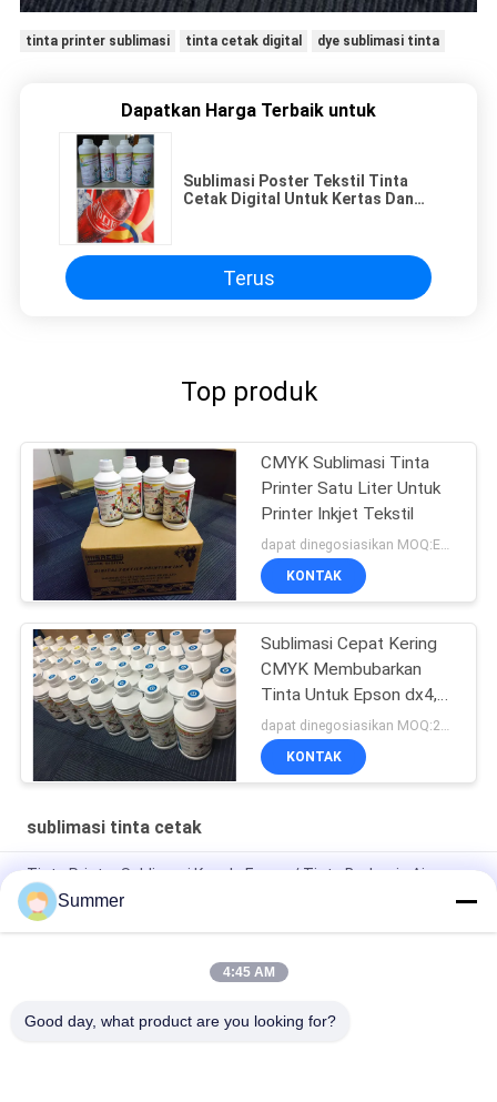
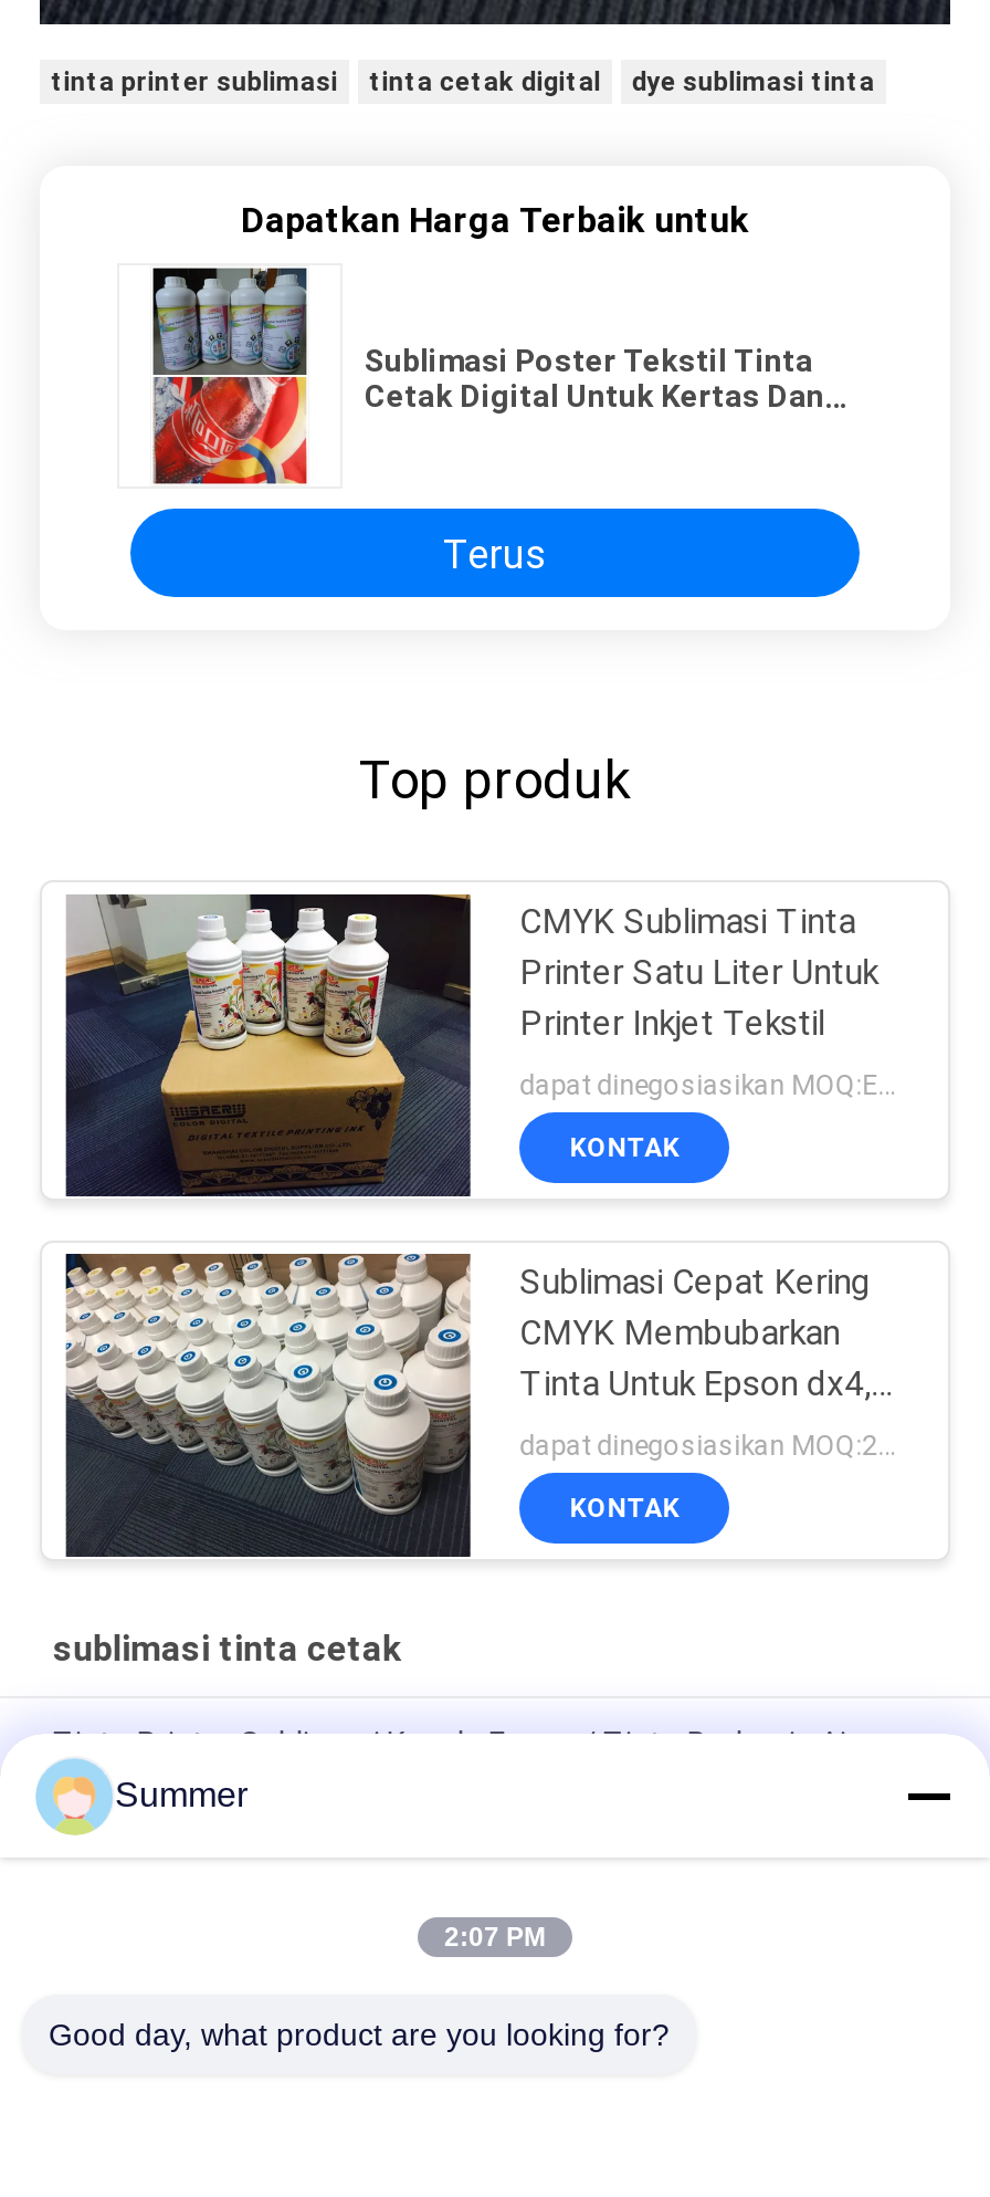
- 4:45 AM
+ 2:07 PM
